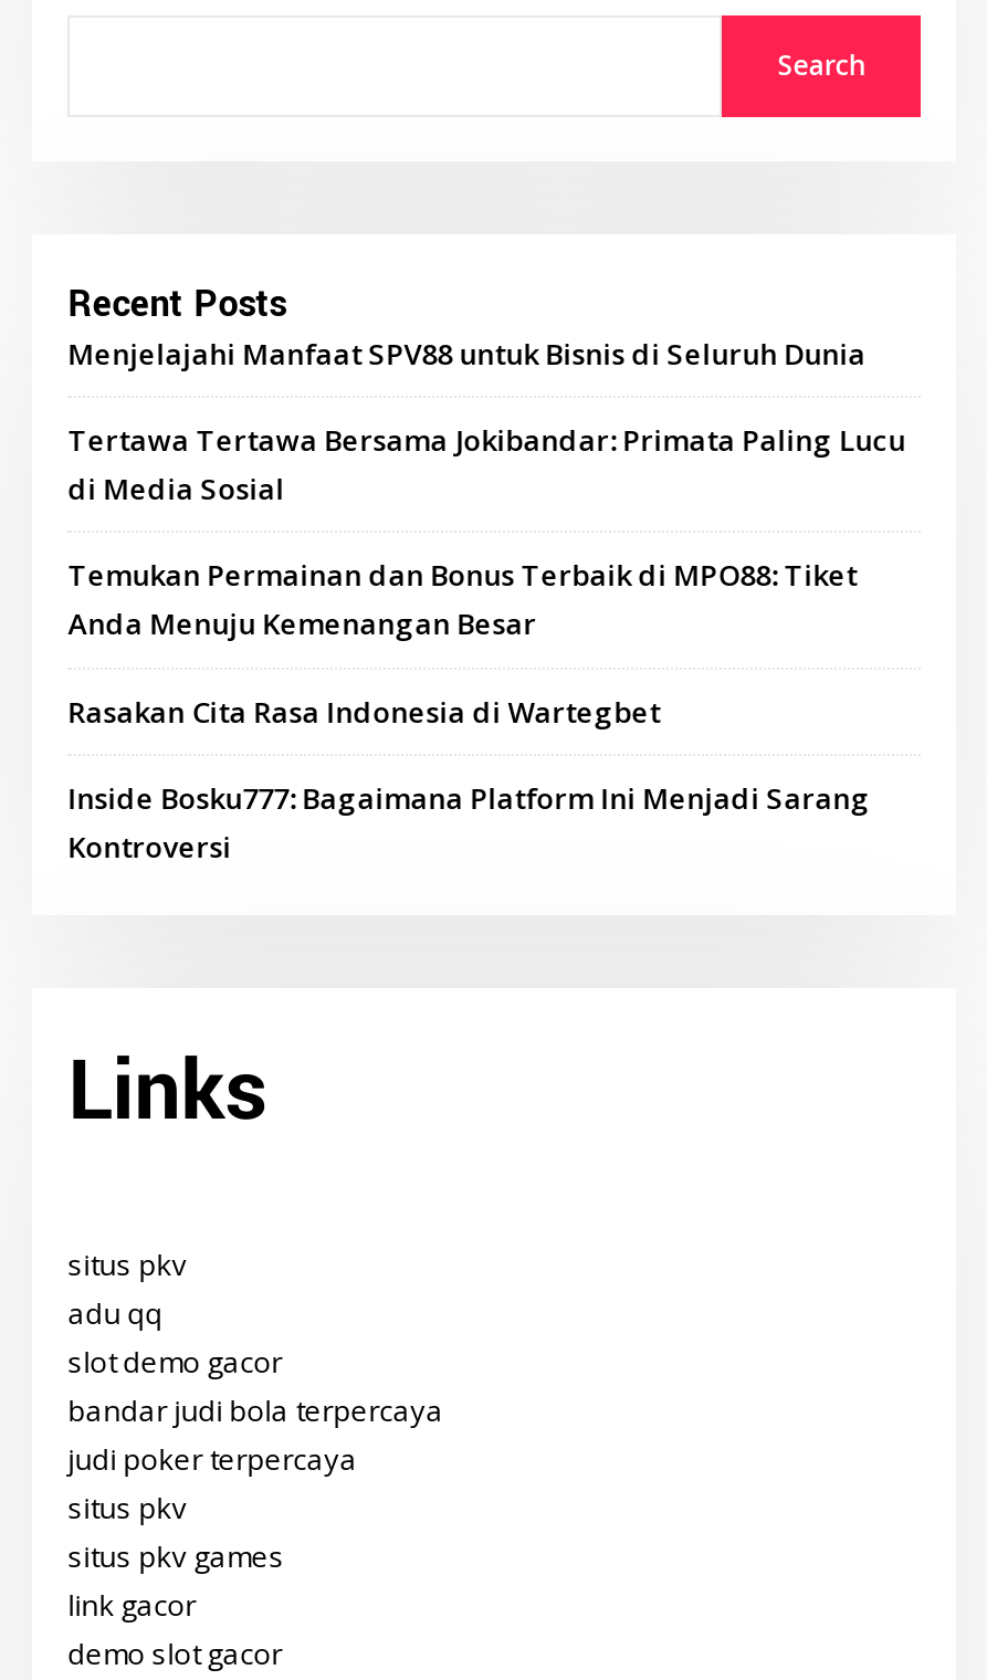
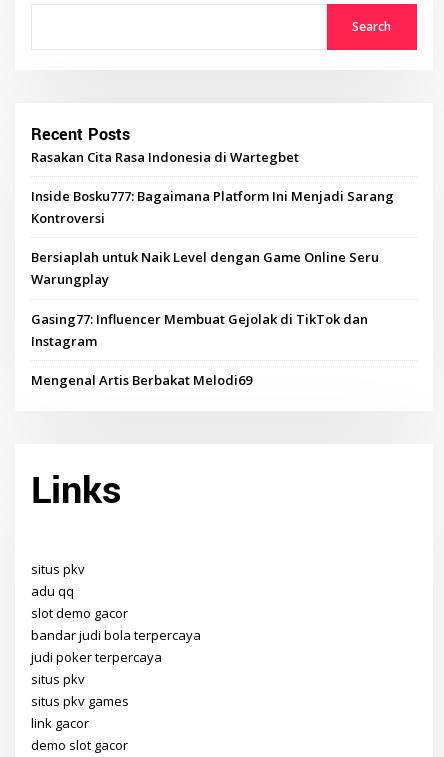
- Menjelajahi Manfaat SPV88 untuk Bisnis di Seluruh Dunia
- Tertawa Tertawa Bersama Jokibandar: Primata Paling Lucu
- di Media Sosial
- Temukan Permainan dan Bonus Terbaik di MPO88: Tiket
- Anda Menuju Kemenangan Besar

moved up: Rasakan Cita Rasa Indonesia di Wartegbet | Inside Bosku777: Bagaimana Platform Ini Menjadi Sarang | Kontroversi

+ Bersiaplah untuk Naik Level dengan Game Online Seru
+ Warungplay
+ Gasing77: Influencer Membuat Gejolak di TikTok dan
+ Instagram
+ Mengenal Artis Berbakat Melodi69
